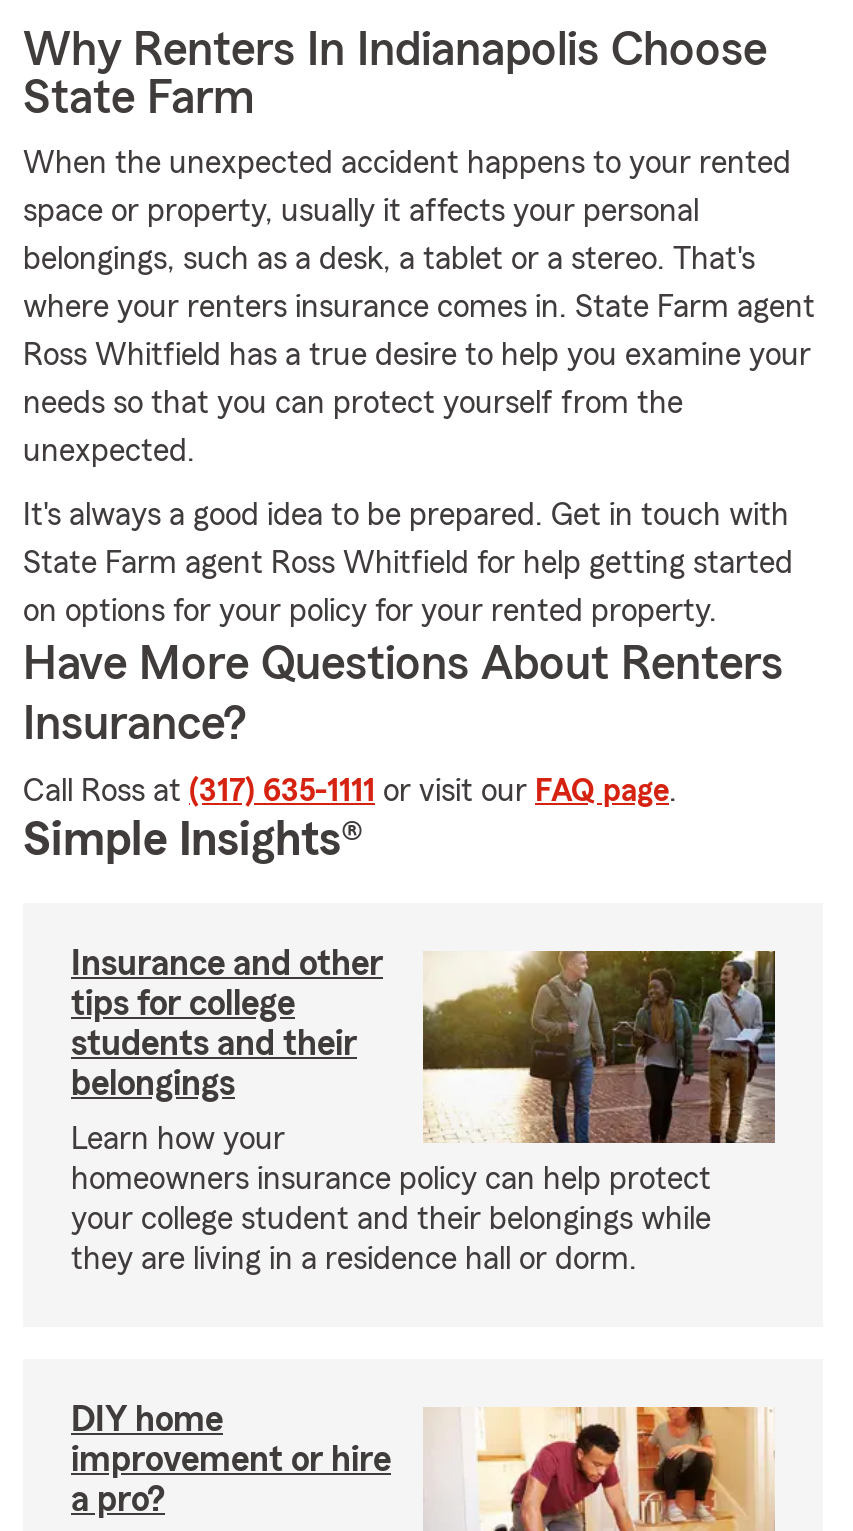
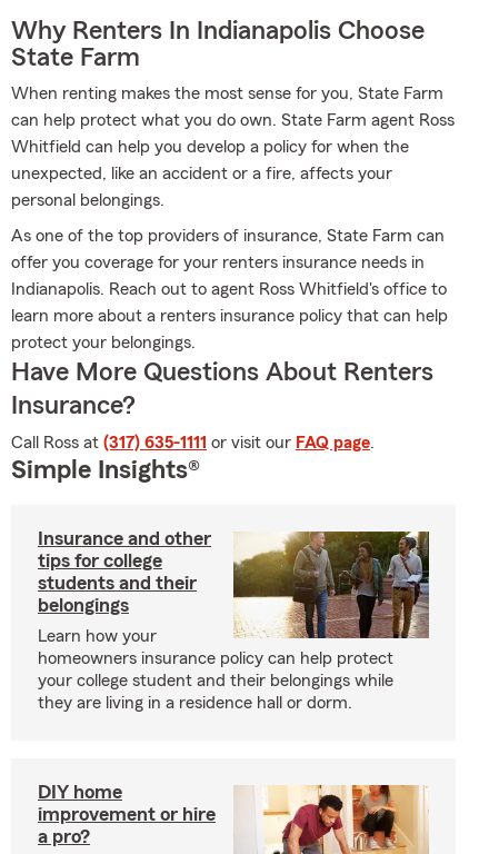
- When the unexpected accident happens to your rented
+ When renting makes the most sense for you, State Farm

- space or property, usually it affects your personal
+ can help protect what you do own. State Farm agent Ross

- belongings, such as a desk, a tablet or a stereo. That's
+ Whitfield can help you develop a policy for when the

- where your renters insurance comes in. State Farm agent
+ unexpected, like an accident or a fire, affects your

- Ross Whitfield has a true desire to help you examine your
+ personal belongings.

- needs so that you can protect yourself from the
+ As one of the top providers of insurance, State Farm can

- unexpected.
+ offer you coverage for your renters insurance needs in

- It's always a good idea to be prepared. Get in touch with
+ Indianapolis. Reach out to agent Ross Whitfield's office to

- State Farm agent Ross Whitfield for help getting started
+ learn more about a renters insurance policy that can help

- on options for your policy for your rented property.
+ protect your belongings.
